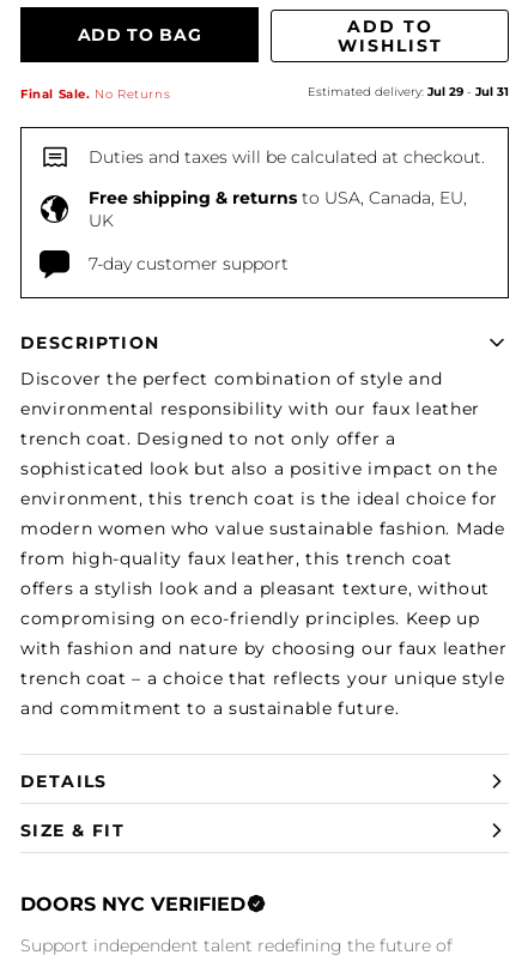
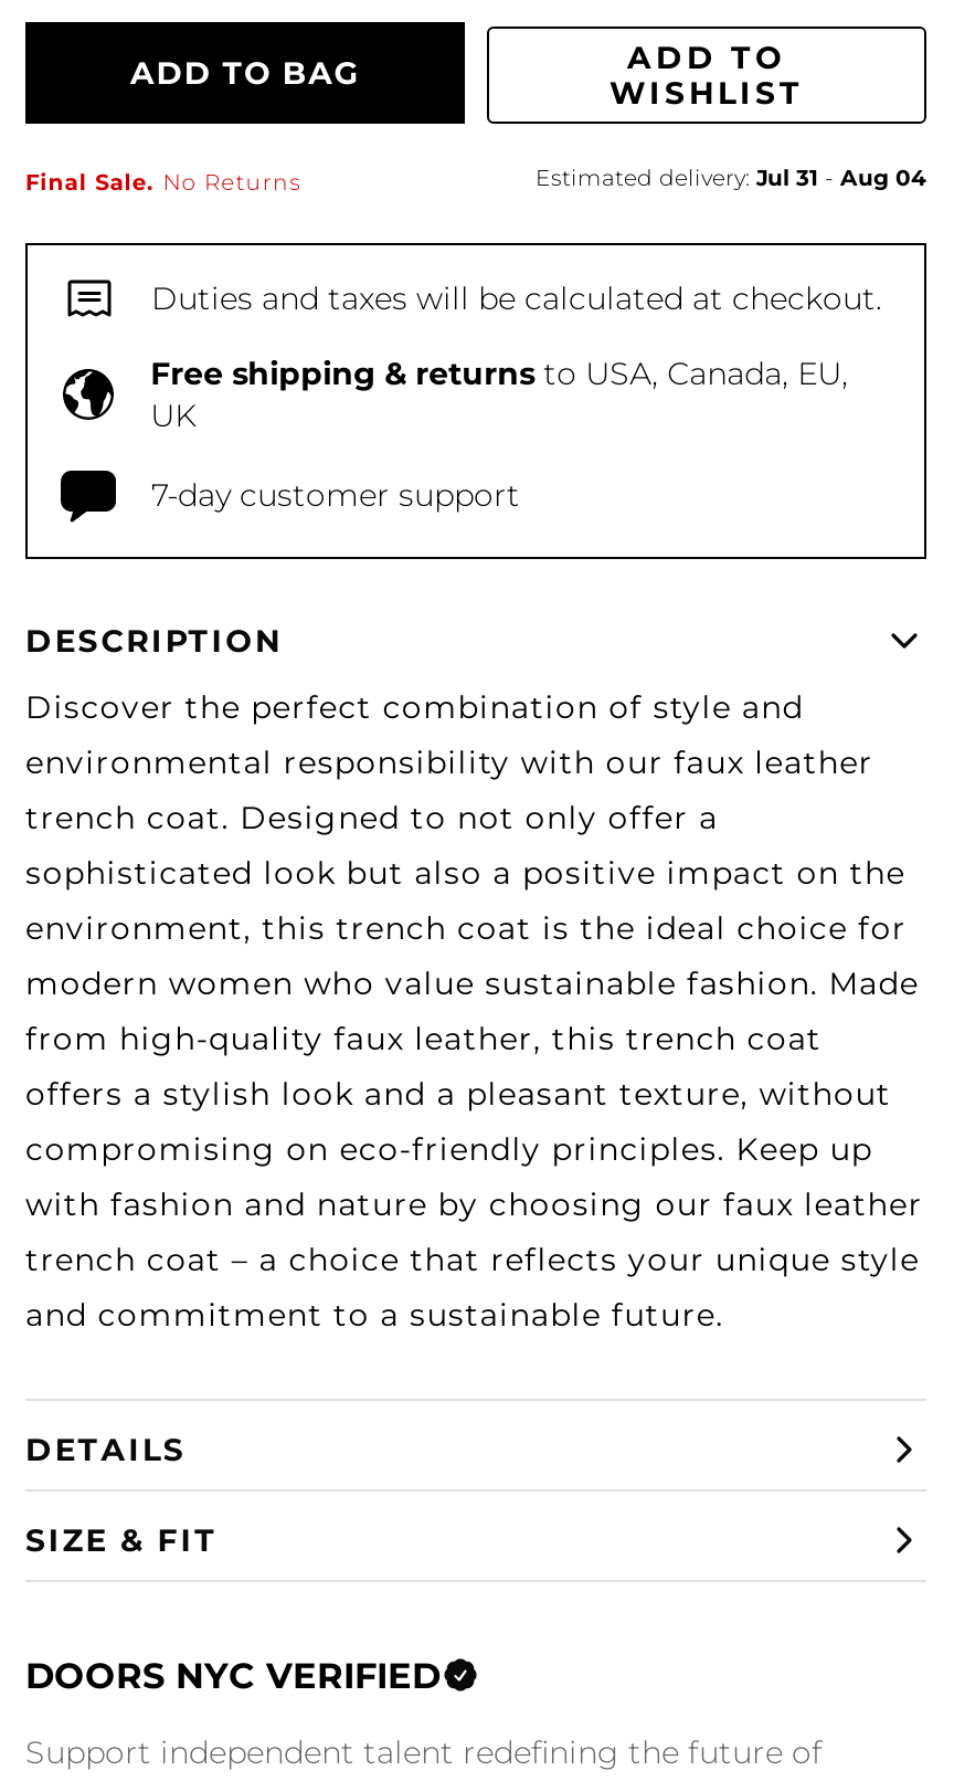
- Estimated delivery: Jul 29 - Jul 31
+ Estimated delivery: Jul 31 - Aug 04
